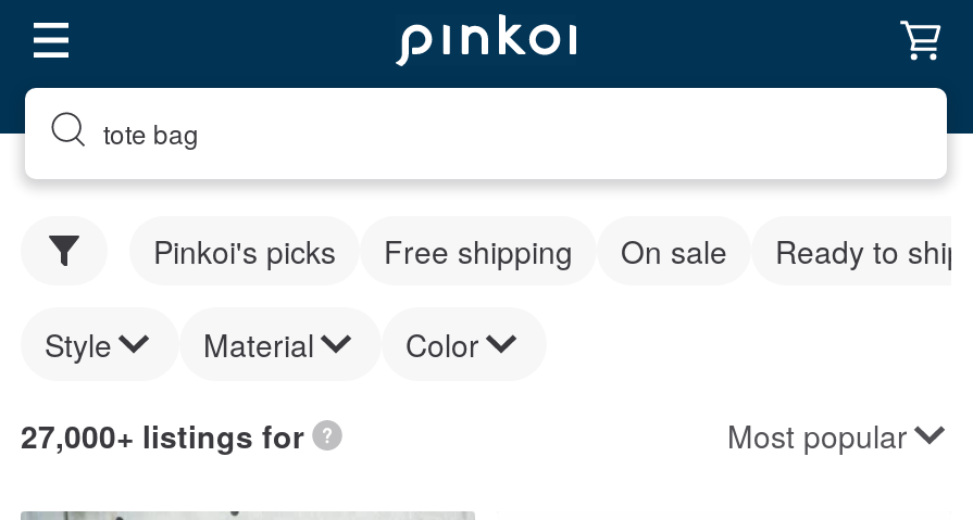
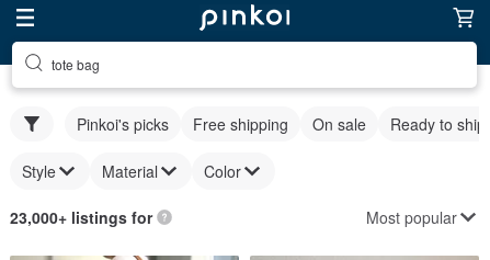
- 27,000+ listings for
+ 23,000+ listings for
